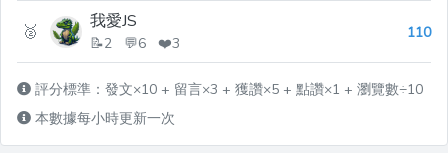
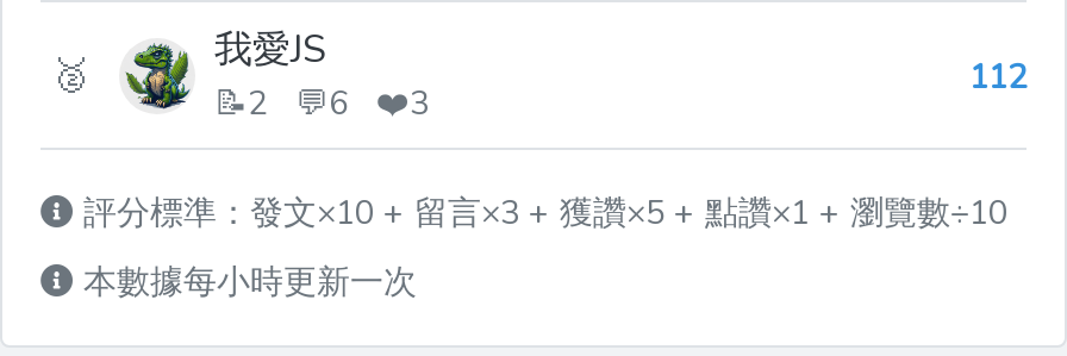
- 110
+ 112
